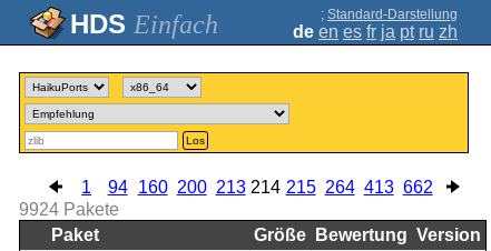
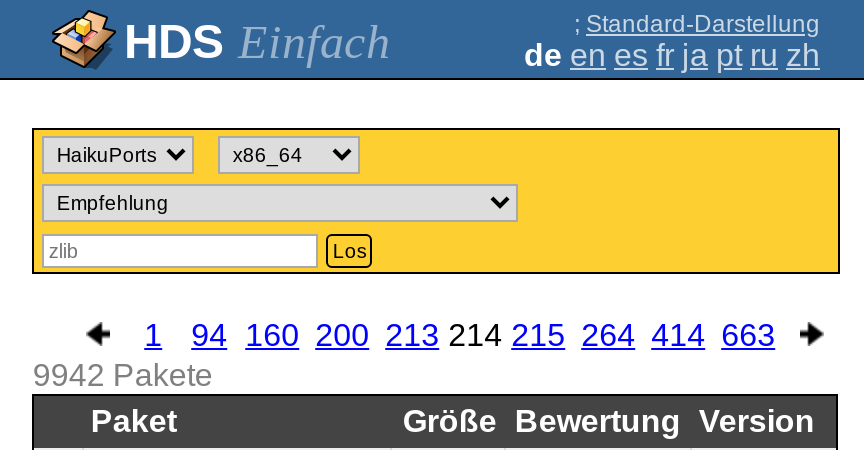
- 1 94 160 200 213 214 215 264 413 662
+ 1 94 160 200 213 214 215 264 414 663

- 9924 Pakete
+ 9942 Pakete
